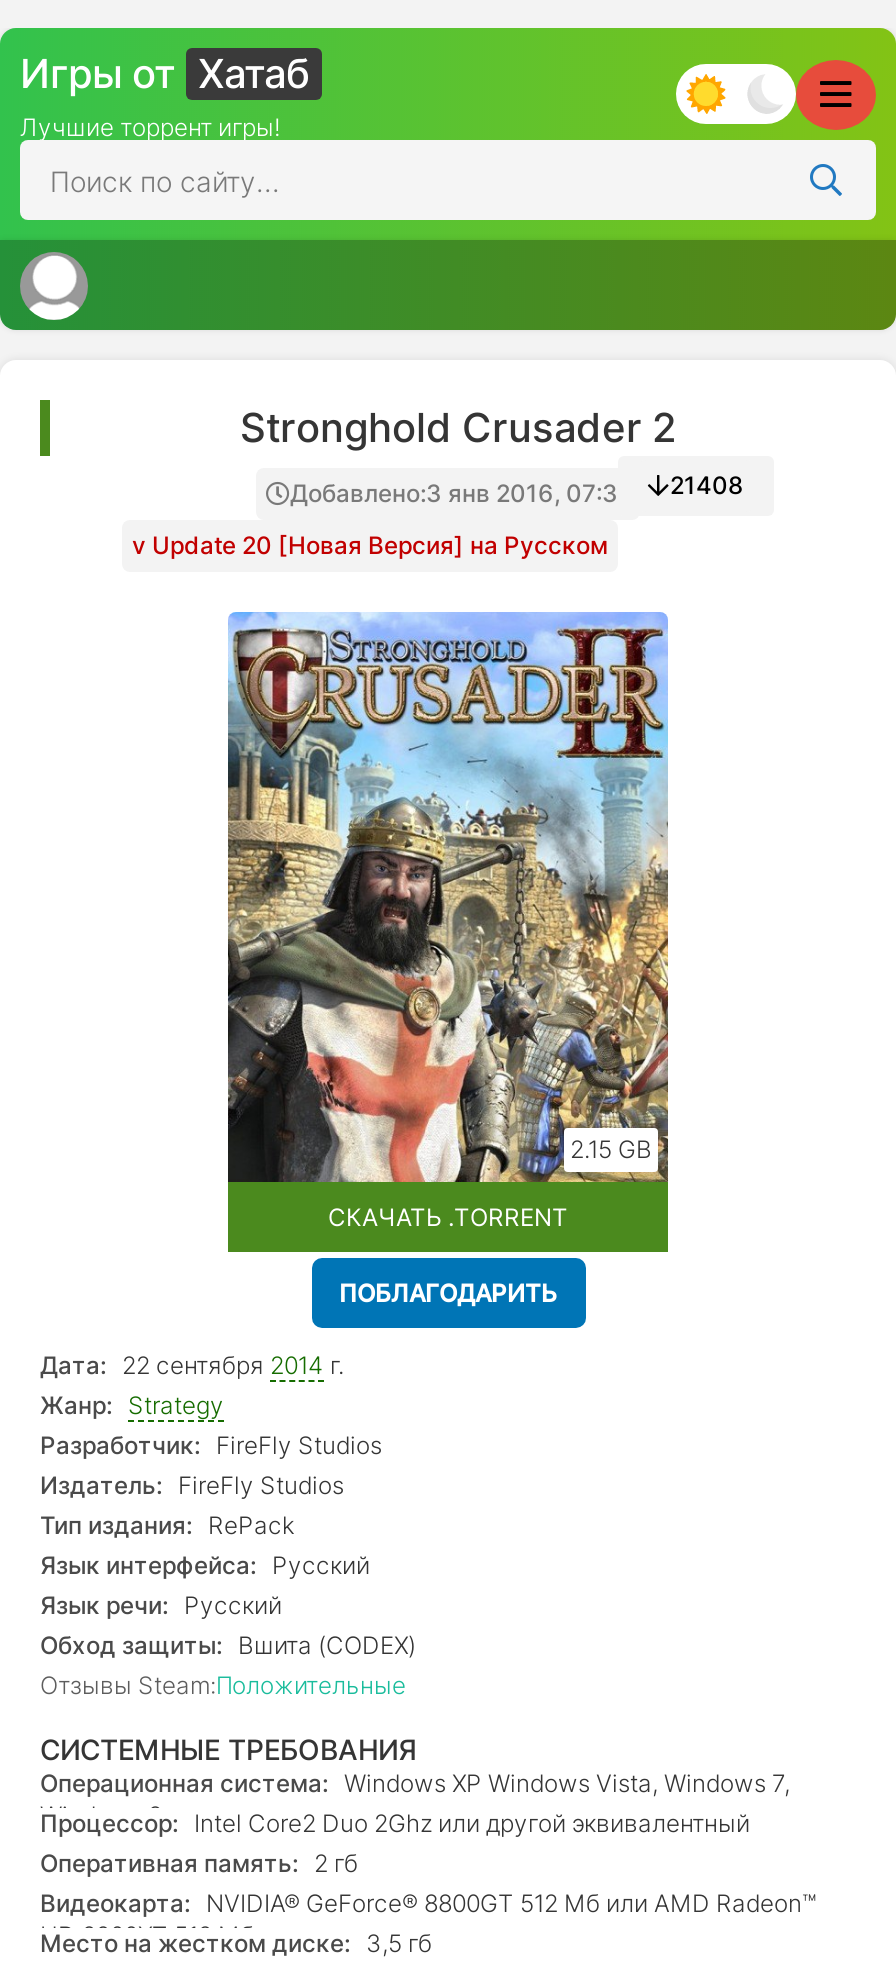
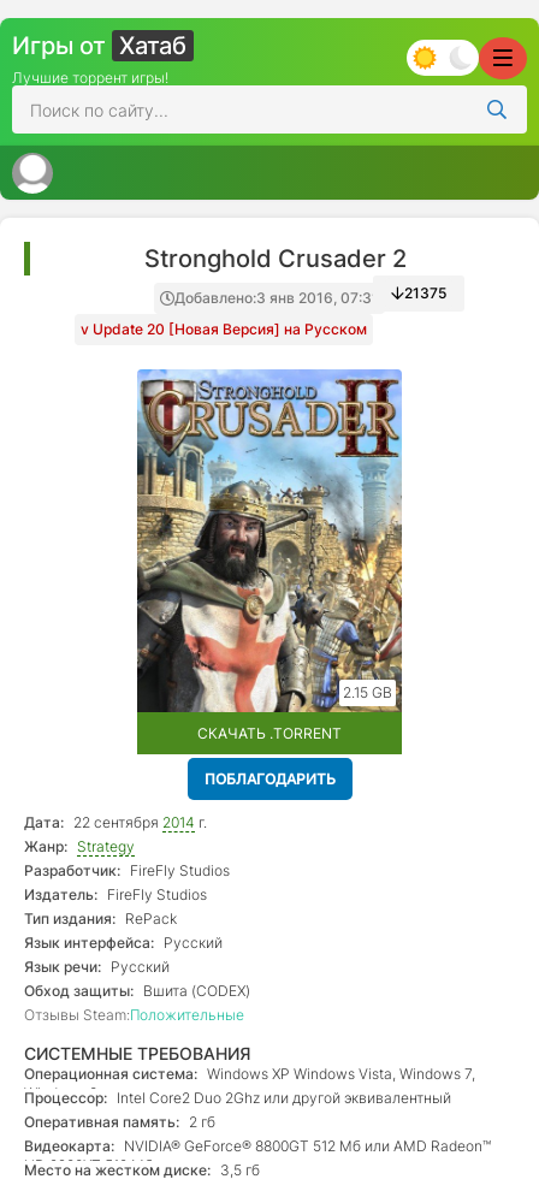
- 21408
+ 21375
